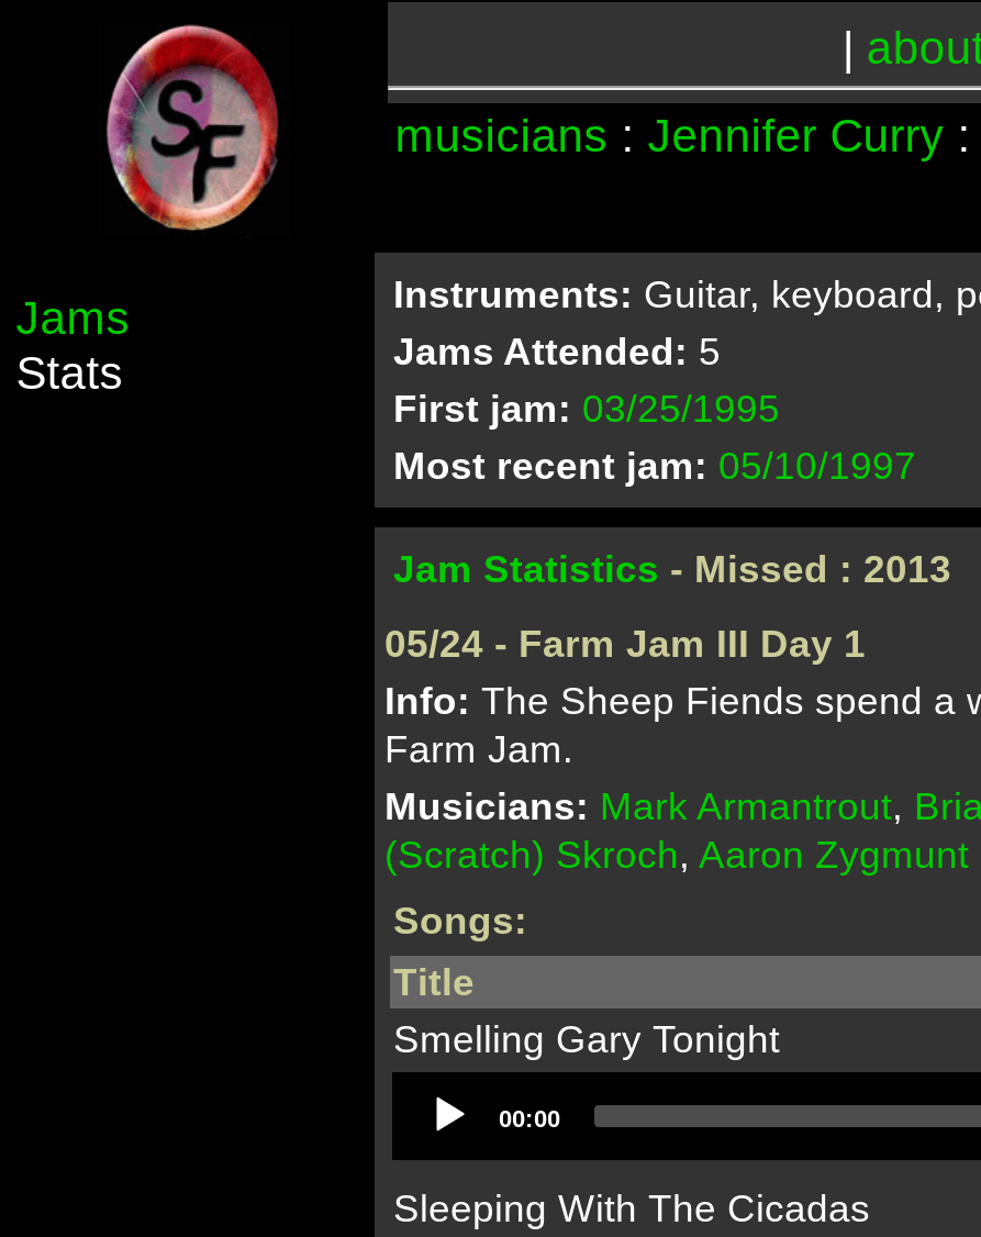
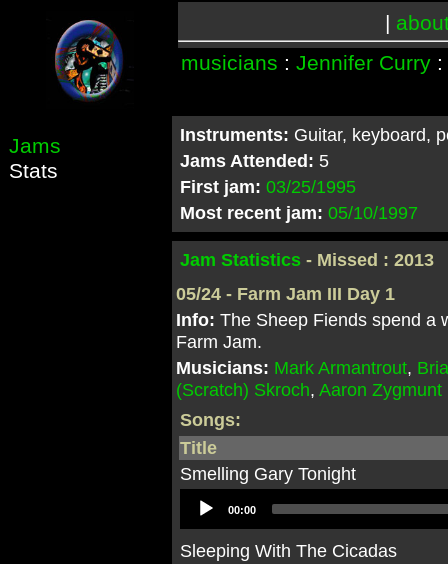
- [image]
+ [image]
